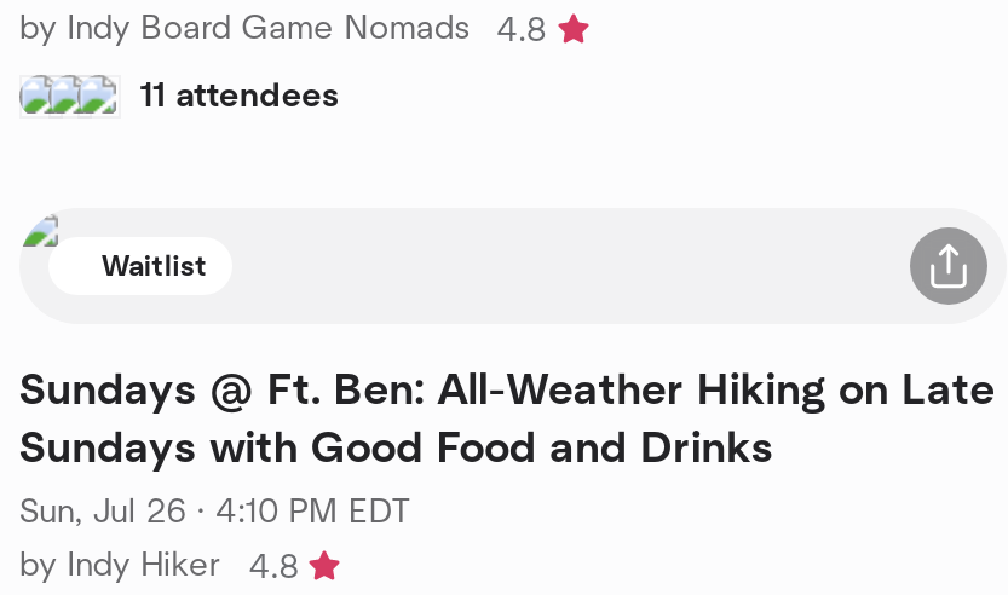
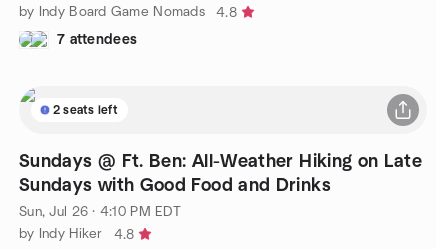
- 11 attendees
+ 7 attendees

- Waitlist
+ 2 seats left
